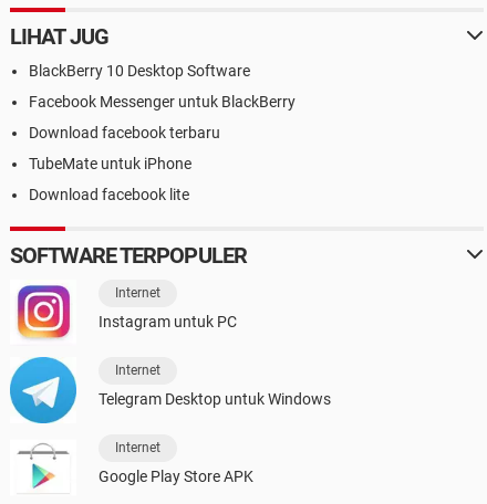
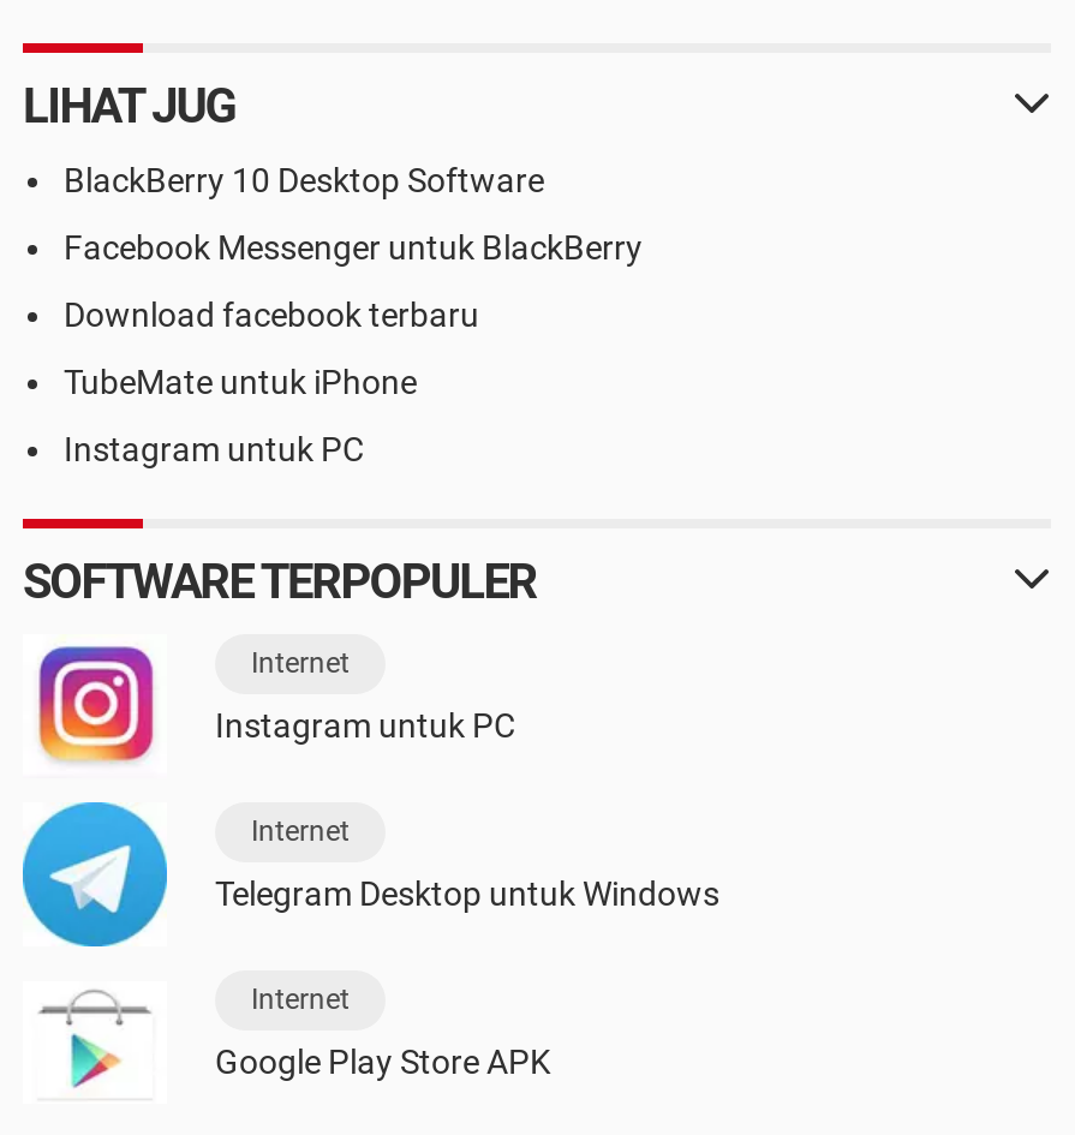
- Download facebook lite
+ Instagram untuk PC
